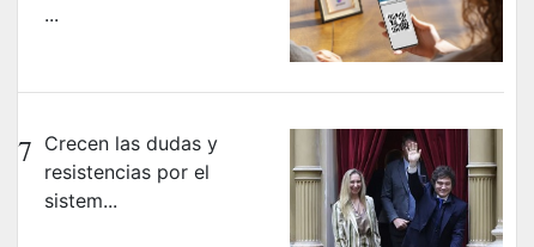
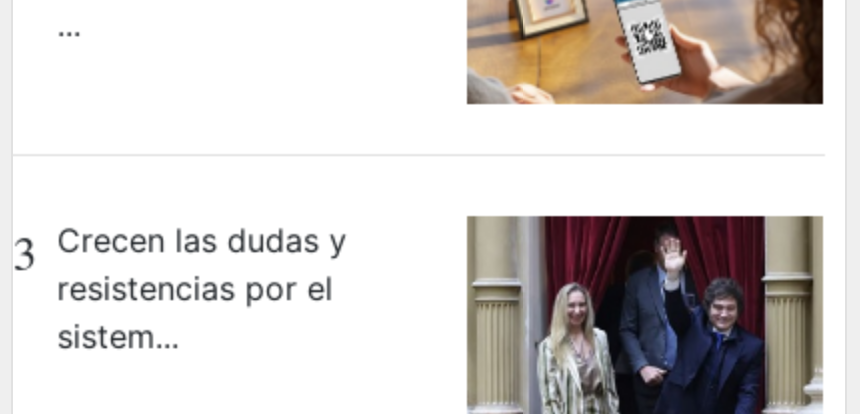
- 7 Crecen las dudas y
+ 3 Crecen las dudas y
